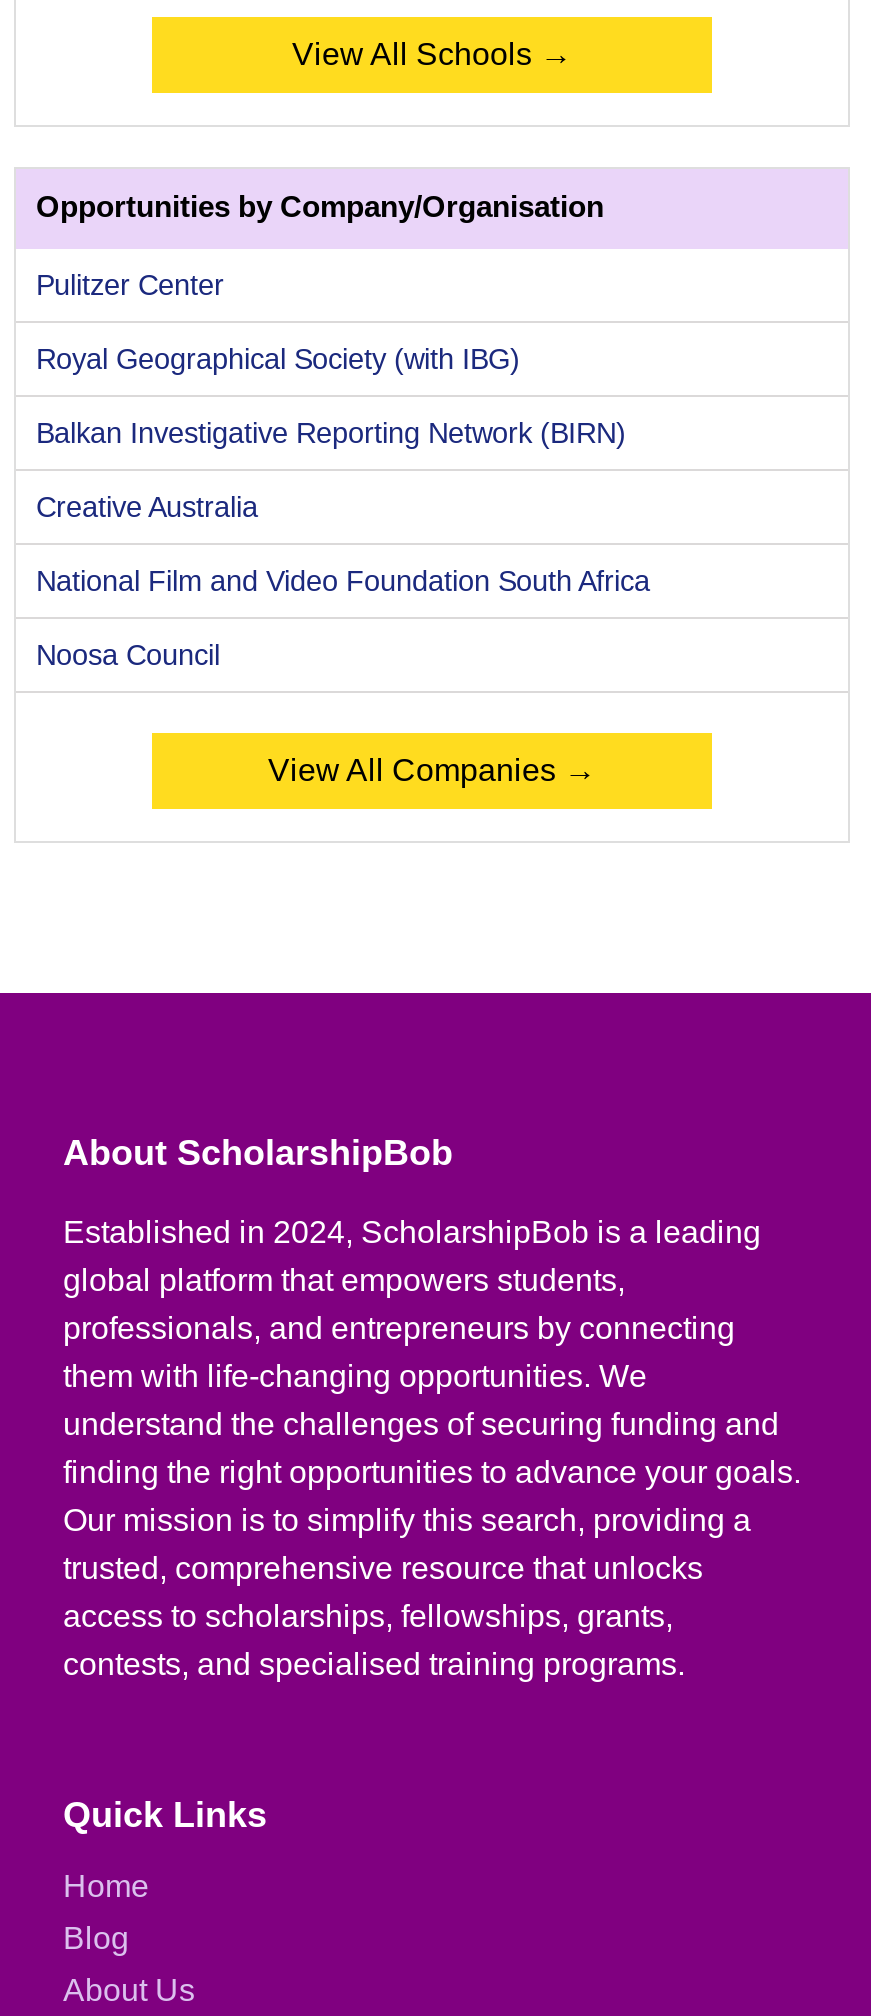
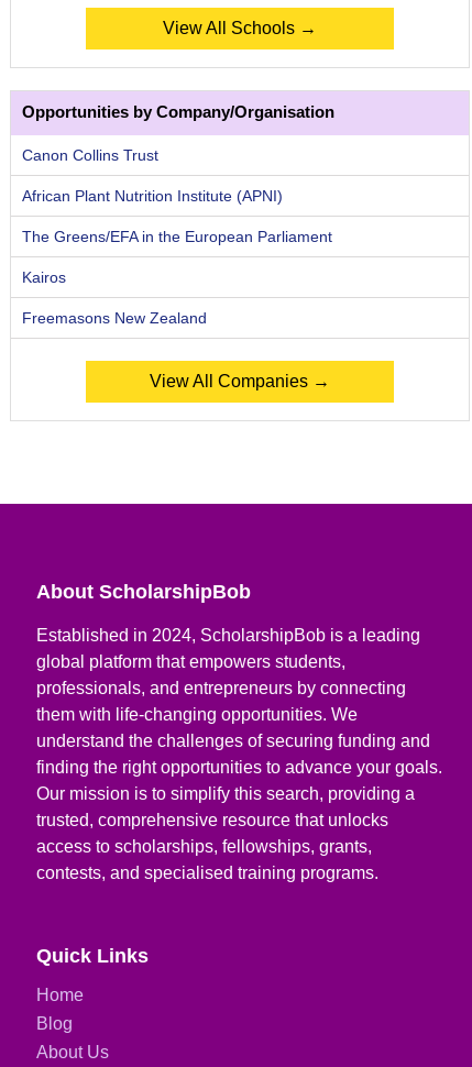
- Pulitzer Center
- Royal Geographical Society (with IBG)
- Balkan Investigative Reporting Network (BIRN)
- Creative Australia
- National Film and Video Foundation South Africa
- Noosa Council
+ Canon Collins Trust
+ African Plant Nutrition Institute (APNI)
+ The Greens/EFA in the European Parliament
+ Kairos
+ Freemasons New Zealand
